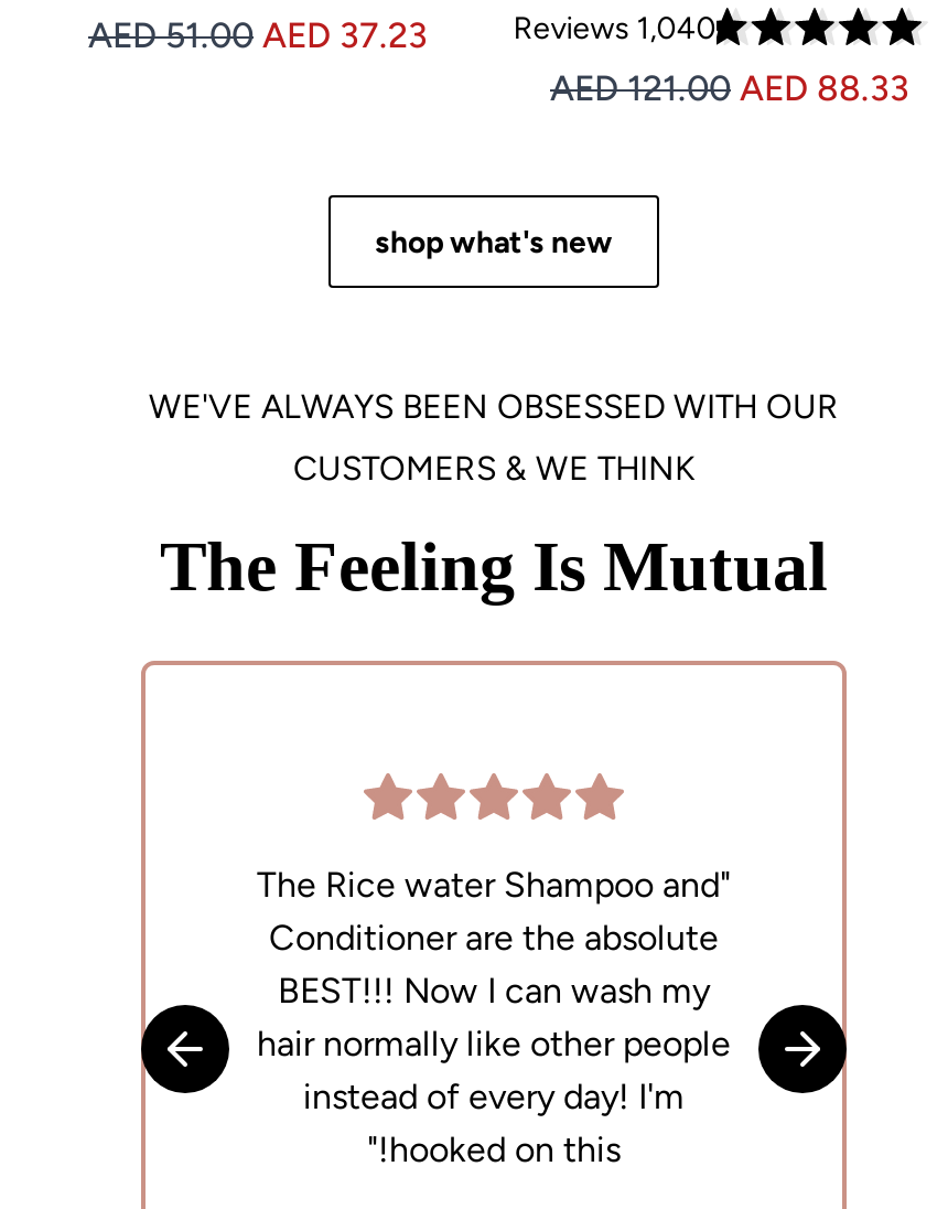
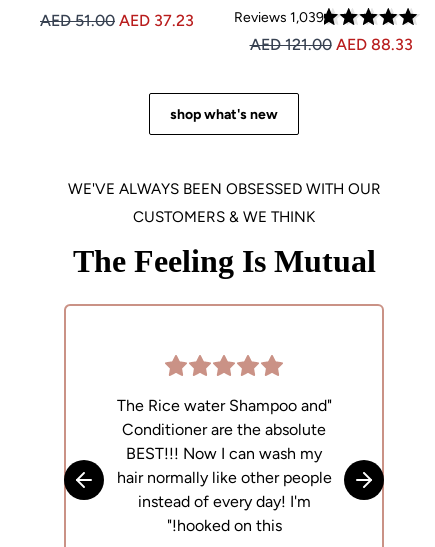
- 1,040
+ 1,039
